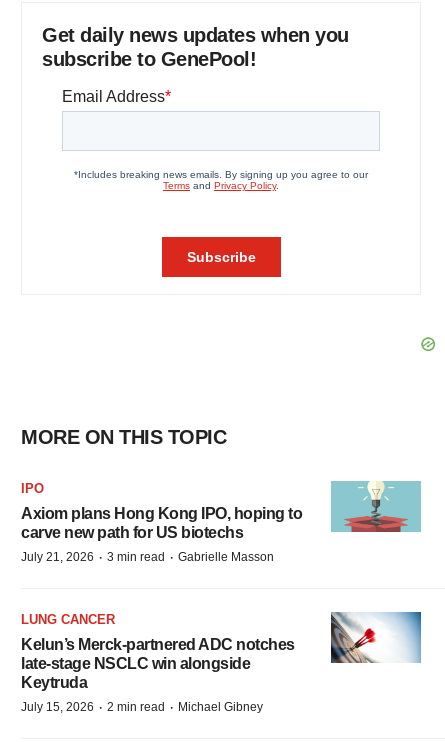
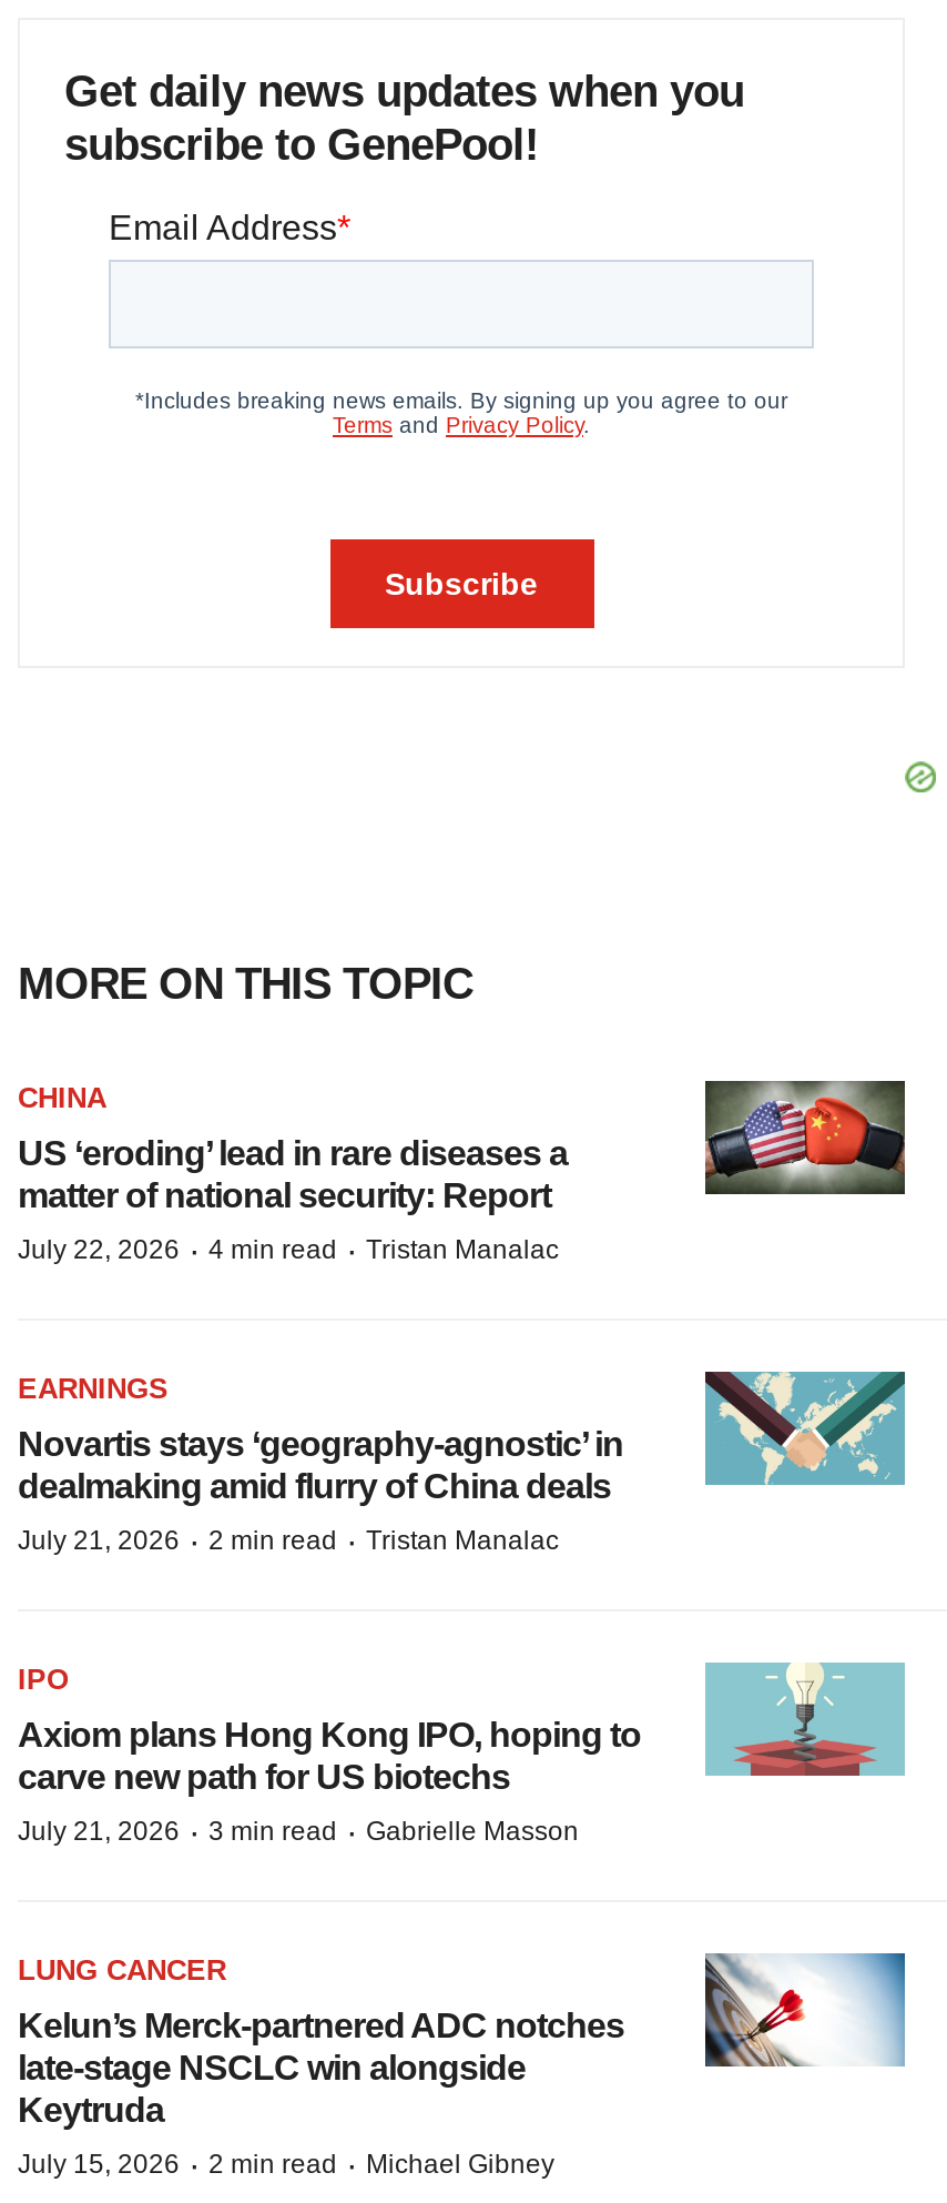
+ CHINA
+ US ‘eroding’ lead in rare diseases a
+ matter of national security: Report
+ July 22, 2026 · 4 min read · Tristan Manalac

+ [image]
+ EARNINGS
+ Novartis stays ‘geography-agnostic’ in
+ dealmaking amid flurry of China deals
+ July 21, 2026 · 2 min read · Tristan Manalac

+ [image]
